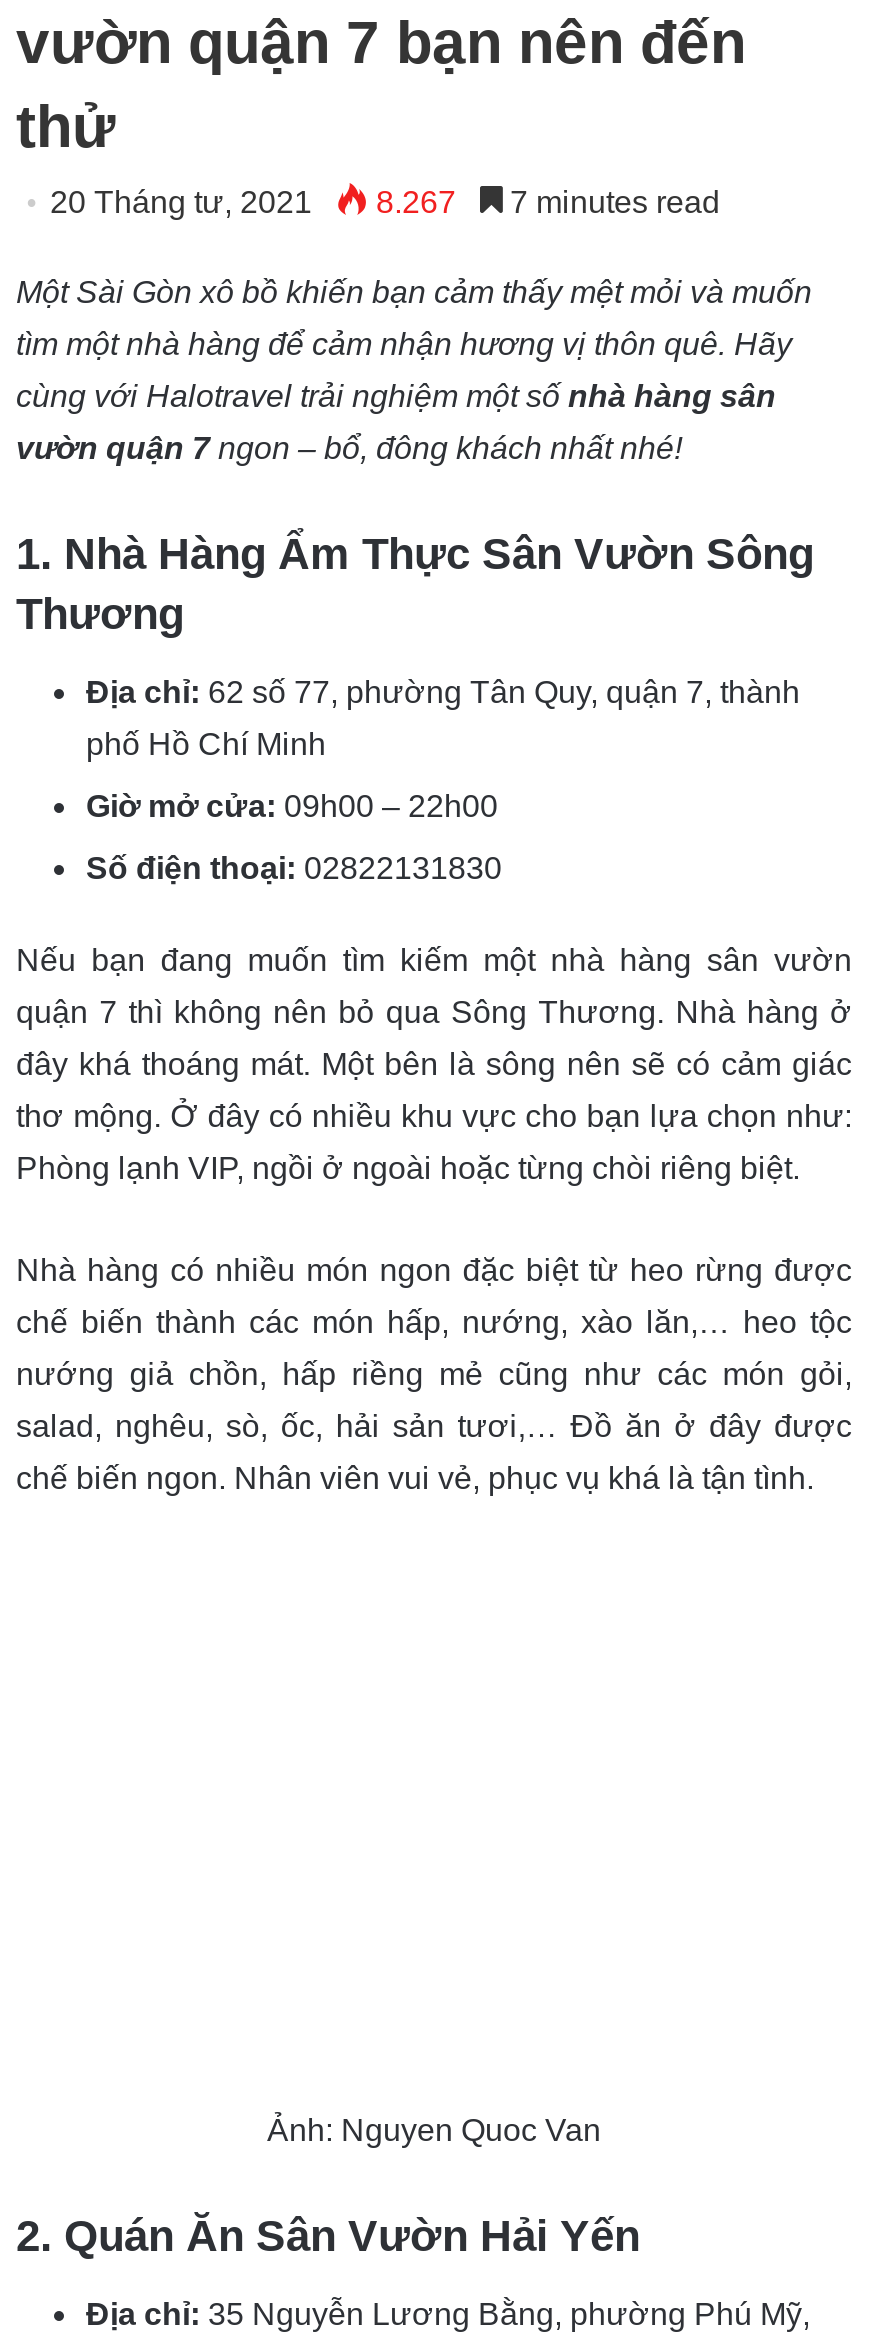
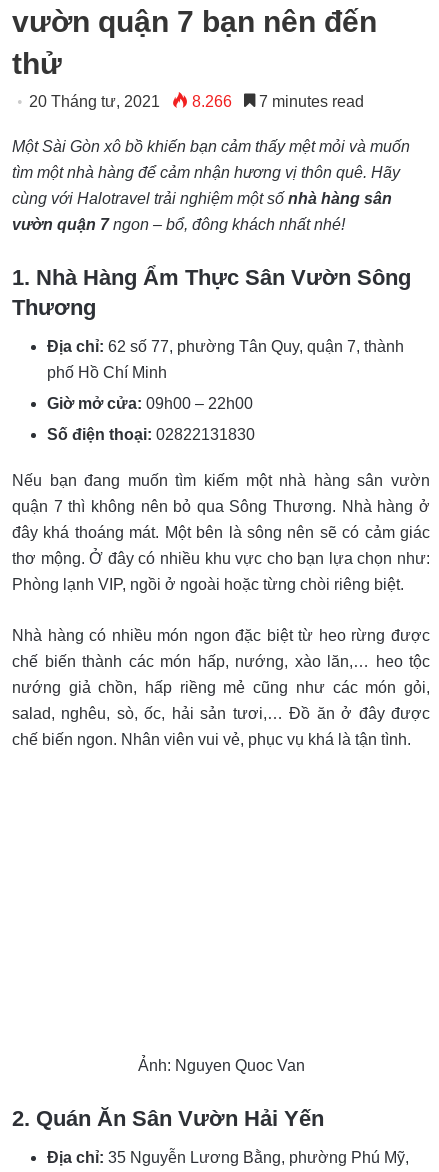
- 20 Tháng tư, 2021 8.267 7 minutes read
+ 20 Tháng tư, 2021 8.266 7 minutes read
